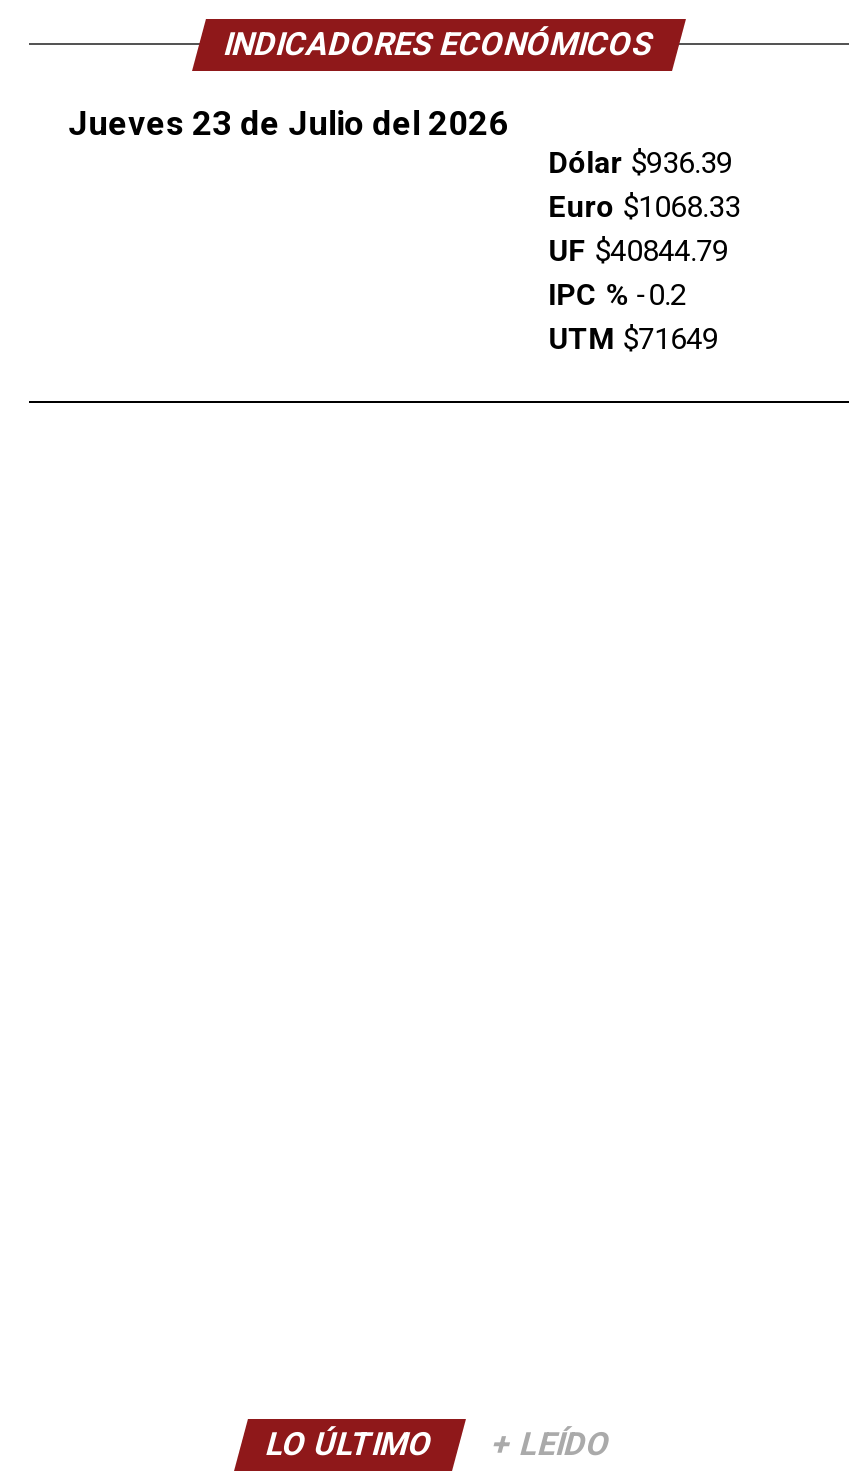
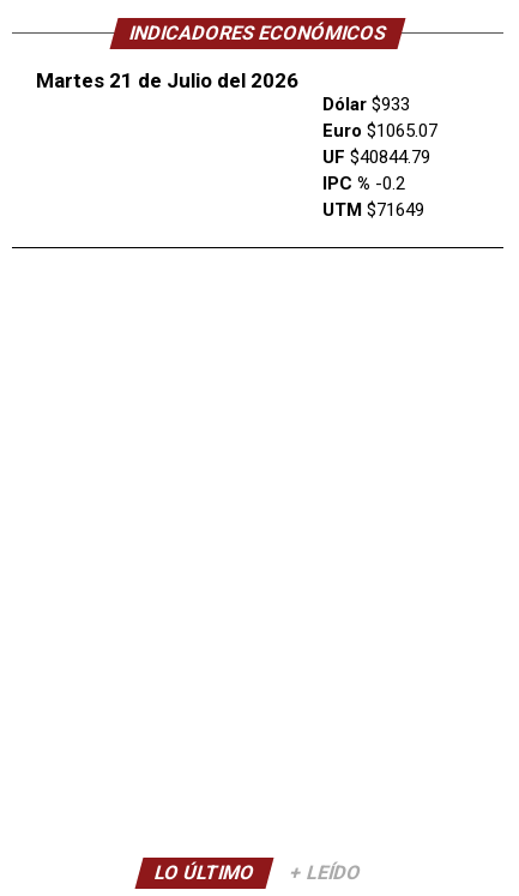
- Jueves 23 de Julio del 2026
+ Martes 21 de Julio del 2026

- Dólar $936.39
+ Dólar $933

- Euro $1068.33
+ Euro $1065.07
